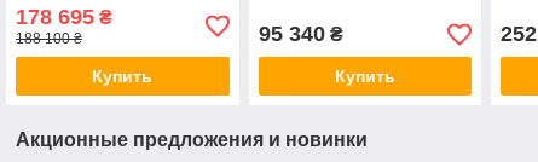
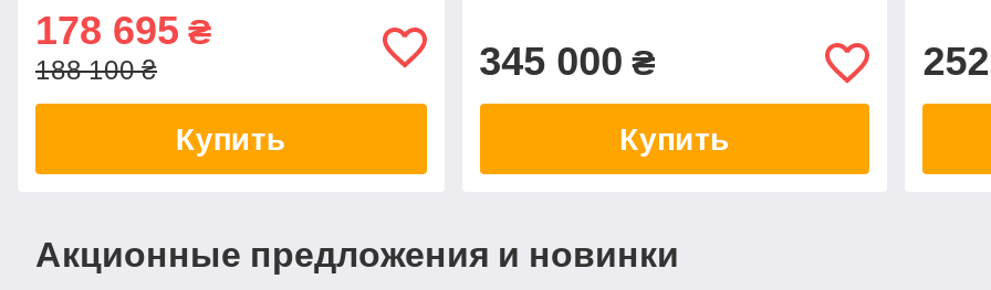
- 95 340 ₴
+ 345 000 ₴
